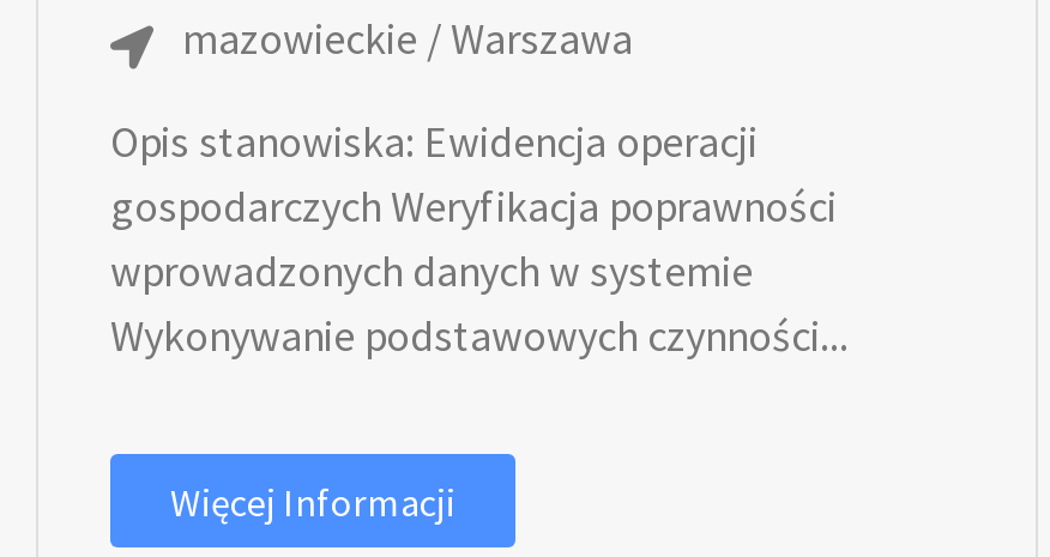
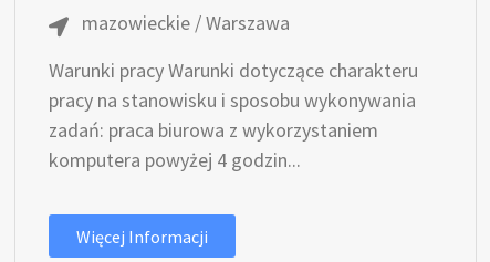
- Opis stanowiska: Ewidencja operacji
- gospodarczych Weryfikacja poprawności
- wprowadzonych danych w systemie
- Wykonywanie podstawowych czynności...
+ Warunki pracy Warunki dotyczące charakteru
+ pracy na stanowisku i sposobu wykonywania
+ zadań: praca biurowa z wykorzystaniem
+ komputera powyżej 4 godzin...
